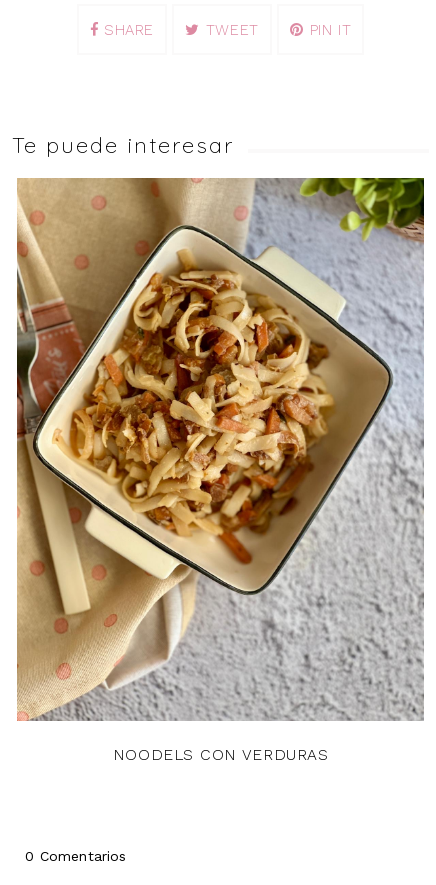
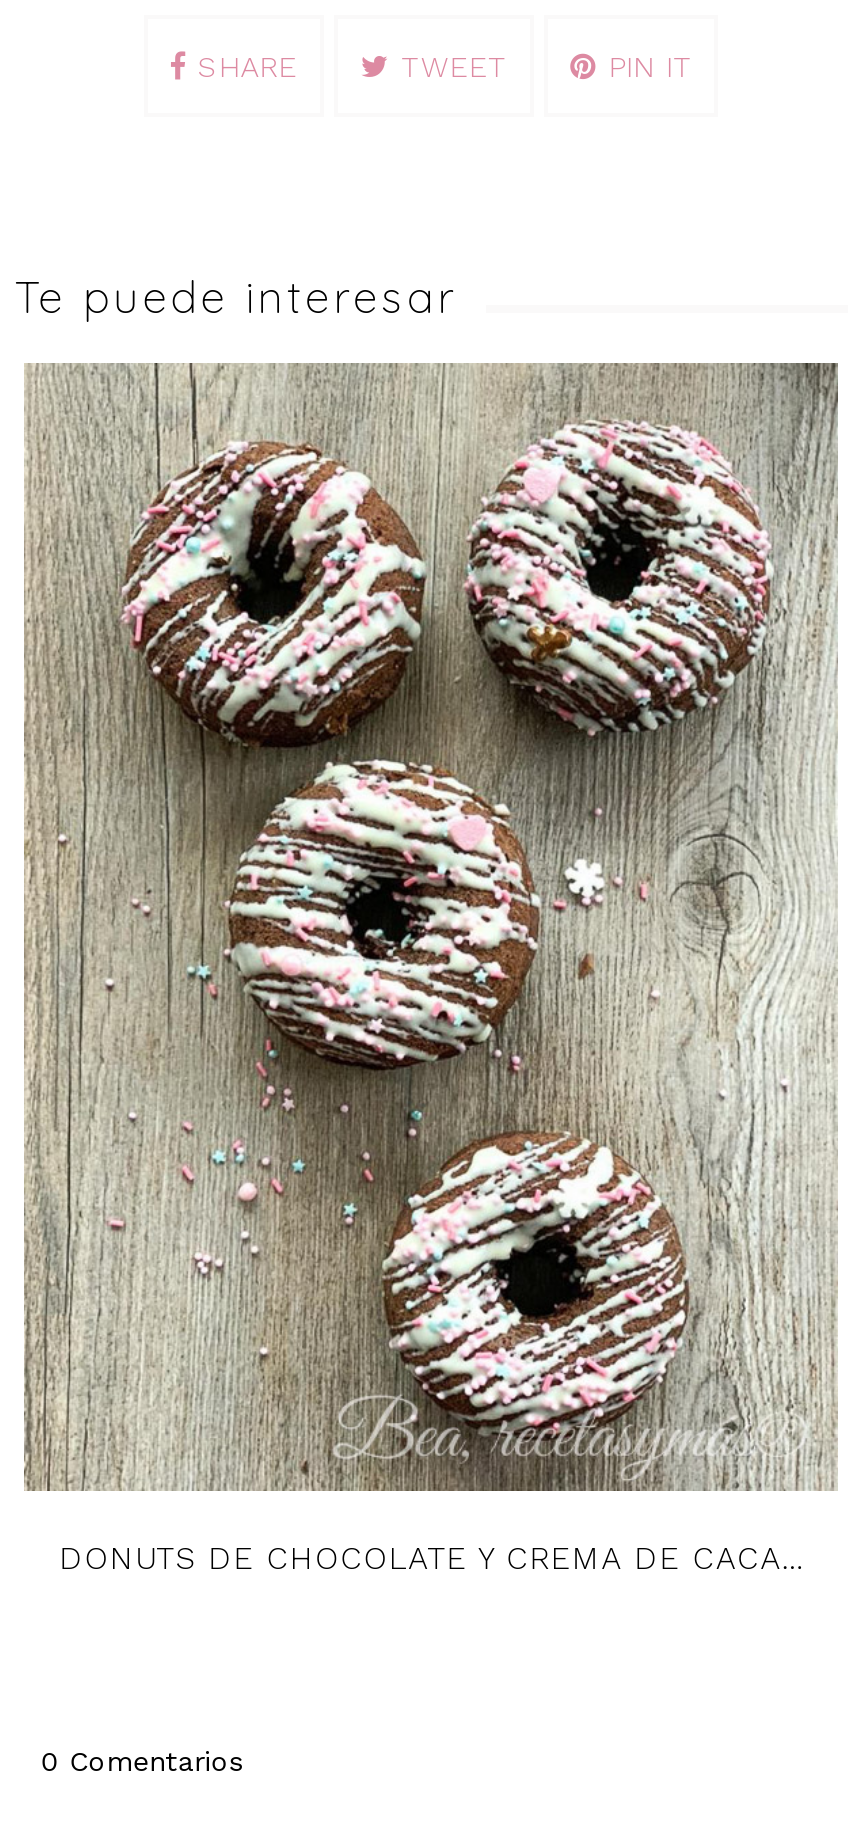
- [image]
- NOODELS CON VERDURAS
+ [image]
+ DONUTS DE CHOCOLATE Y CREMA DE CACA...
